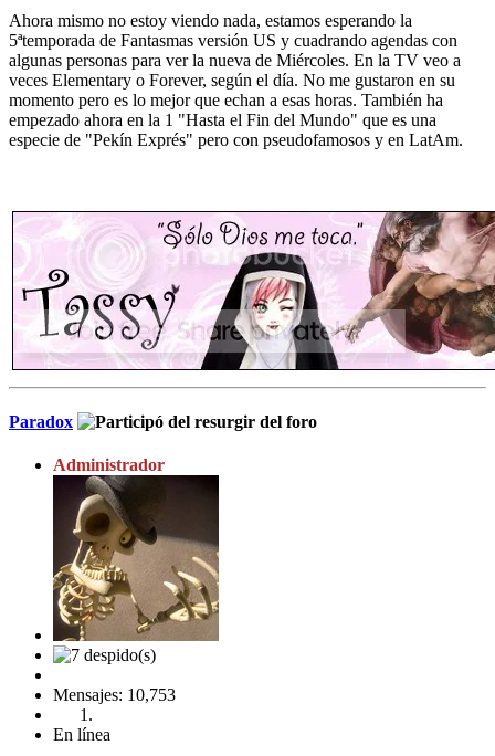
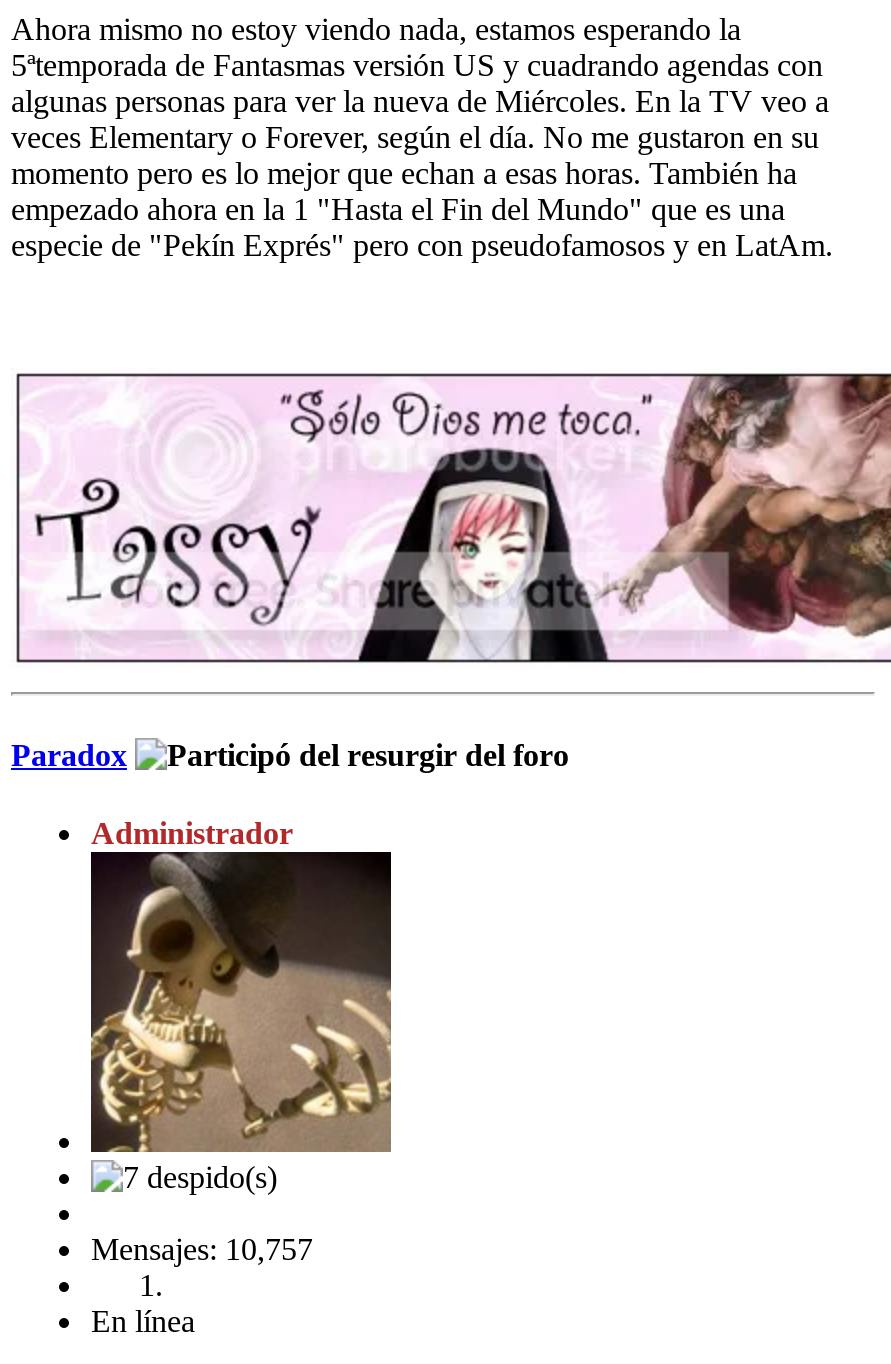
- Mensajes: 10,753
+ Mensajes: 10,757
